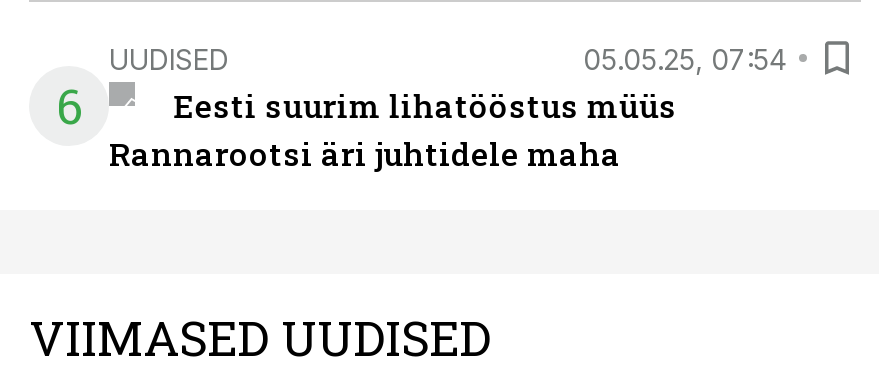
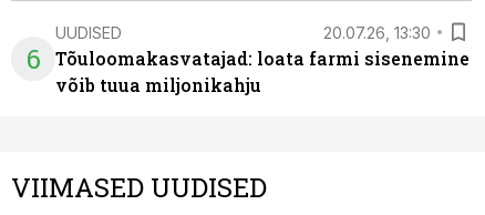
- 05.05.25, 07:54
- Eesti suurim lihatööstus müüs
- Rannarootsi äri juhtidele maha
+ 20.07.26, 13:30
+ Tõuloomakasvatajad: loata farmi sisenemine
+ võib tuua miljonikahju
